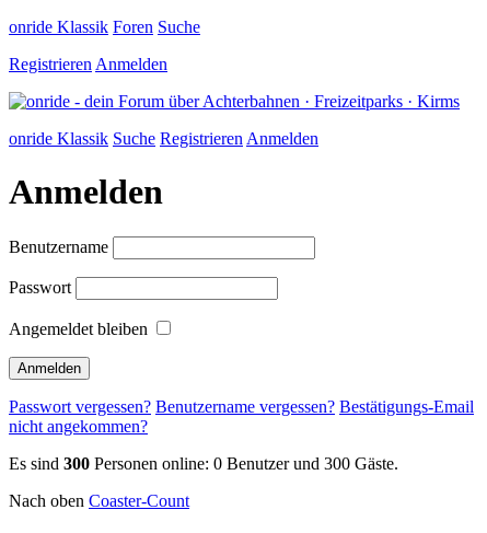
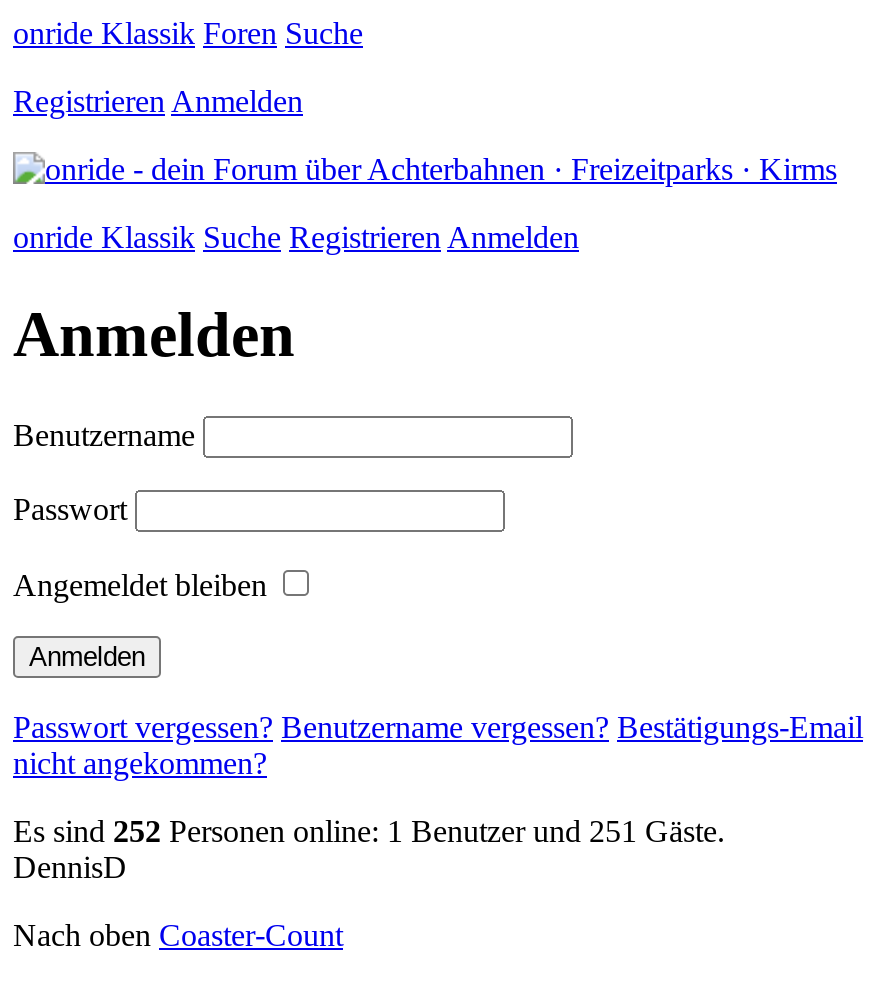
- Es sind 300 Personen online: 0 Benutzer und 300 Gäste.
+ Es sind 252 Personen online: 1 Benutzer und 251 Gäste.
+ DennisD
